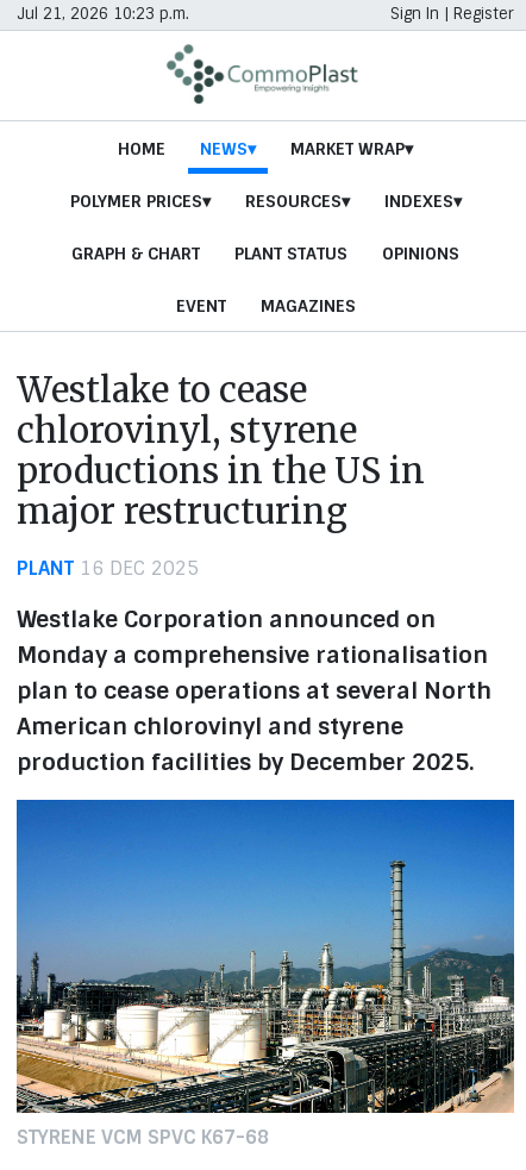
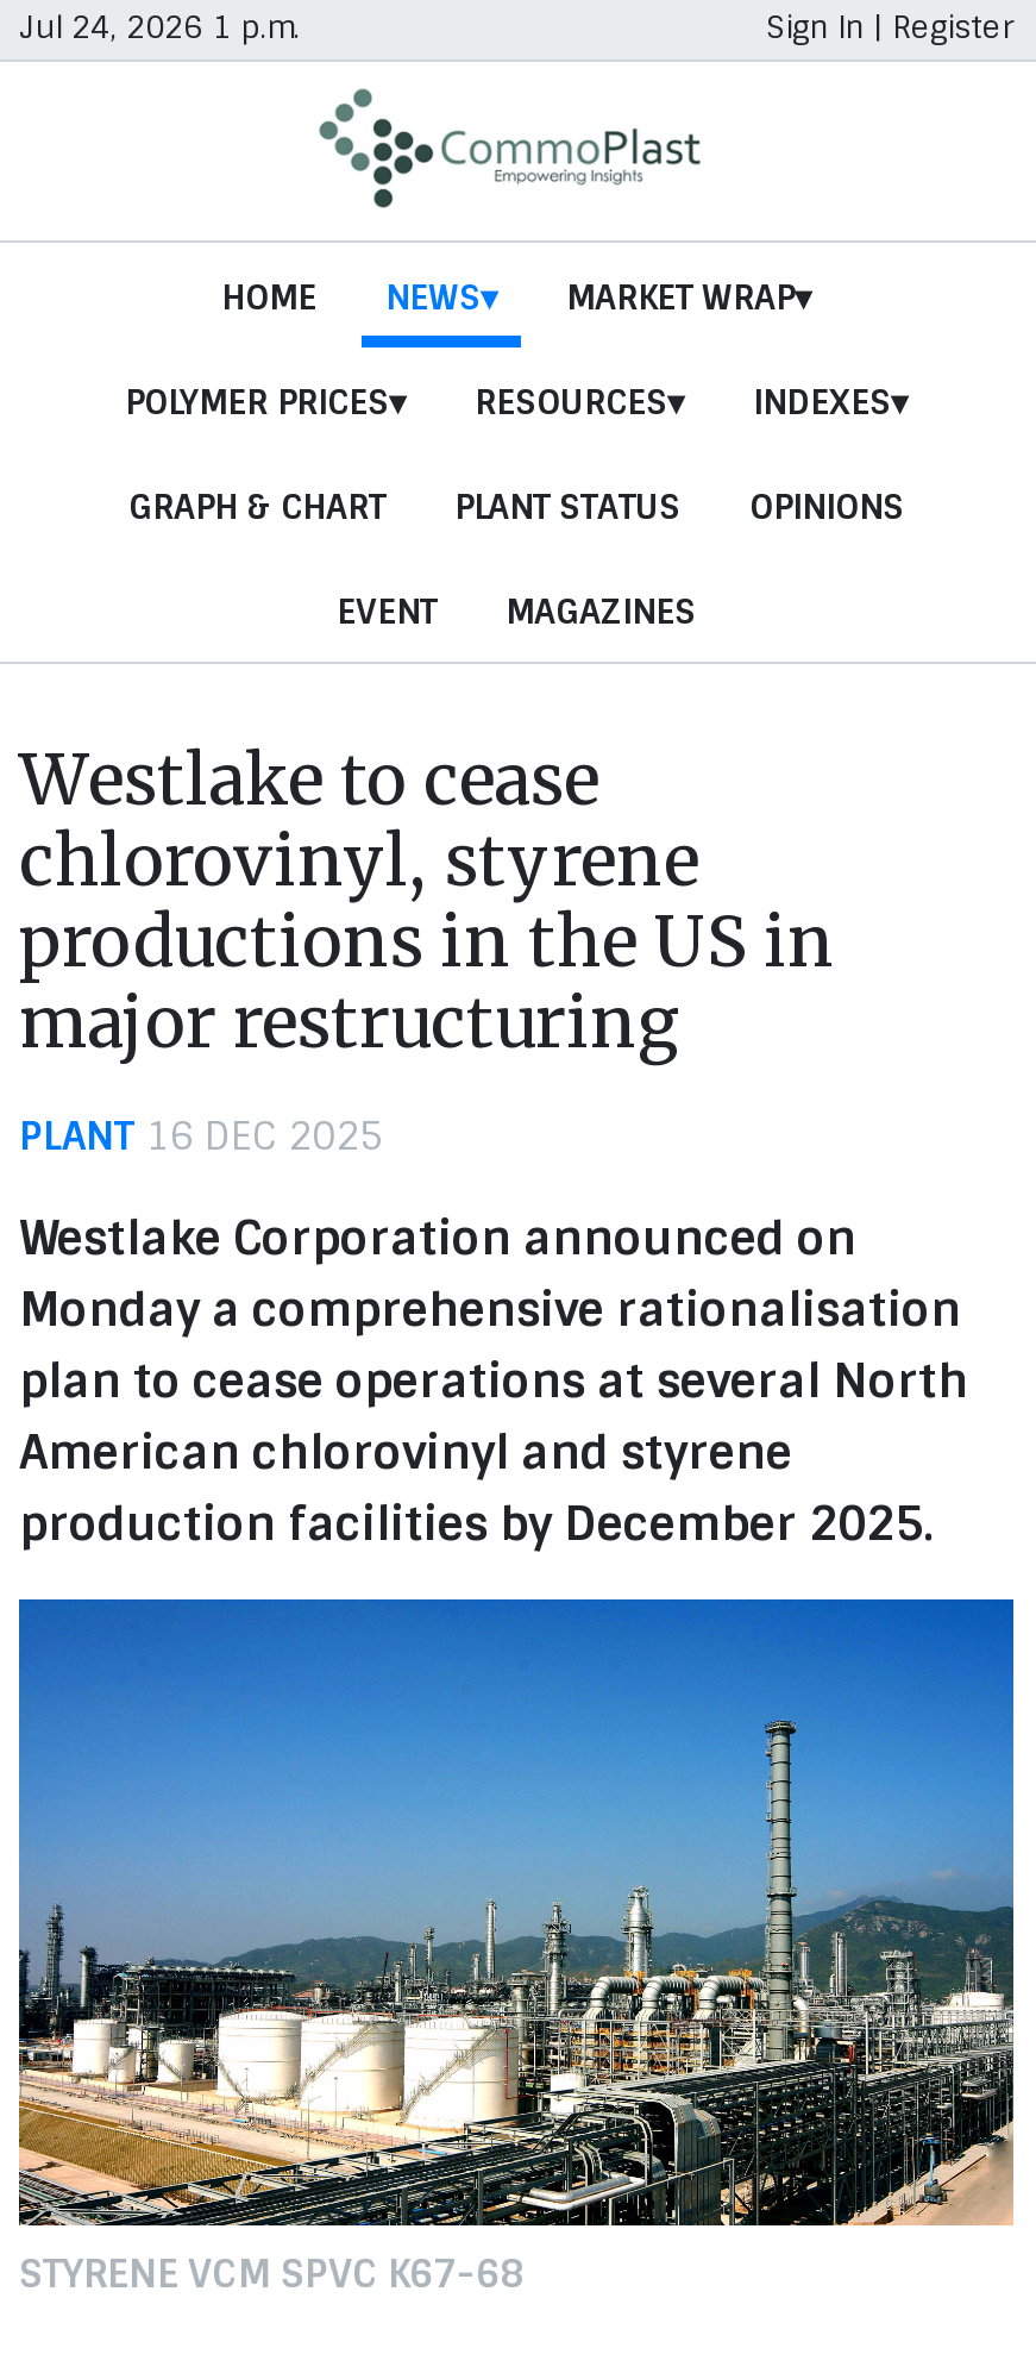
- Jul 21, 2026 10:23 p.m.
+ Jul 24, 2026 1 p.m.
